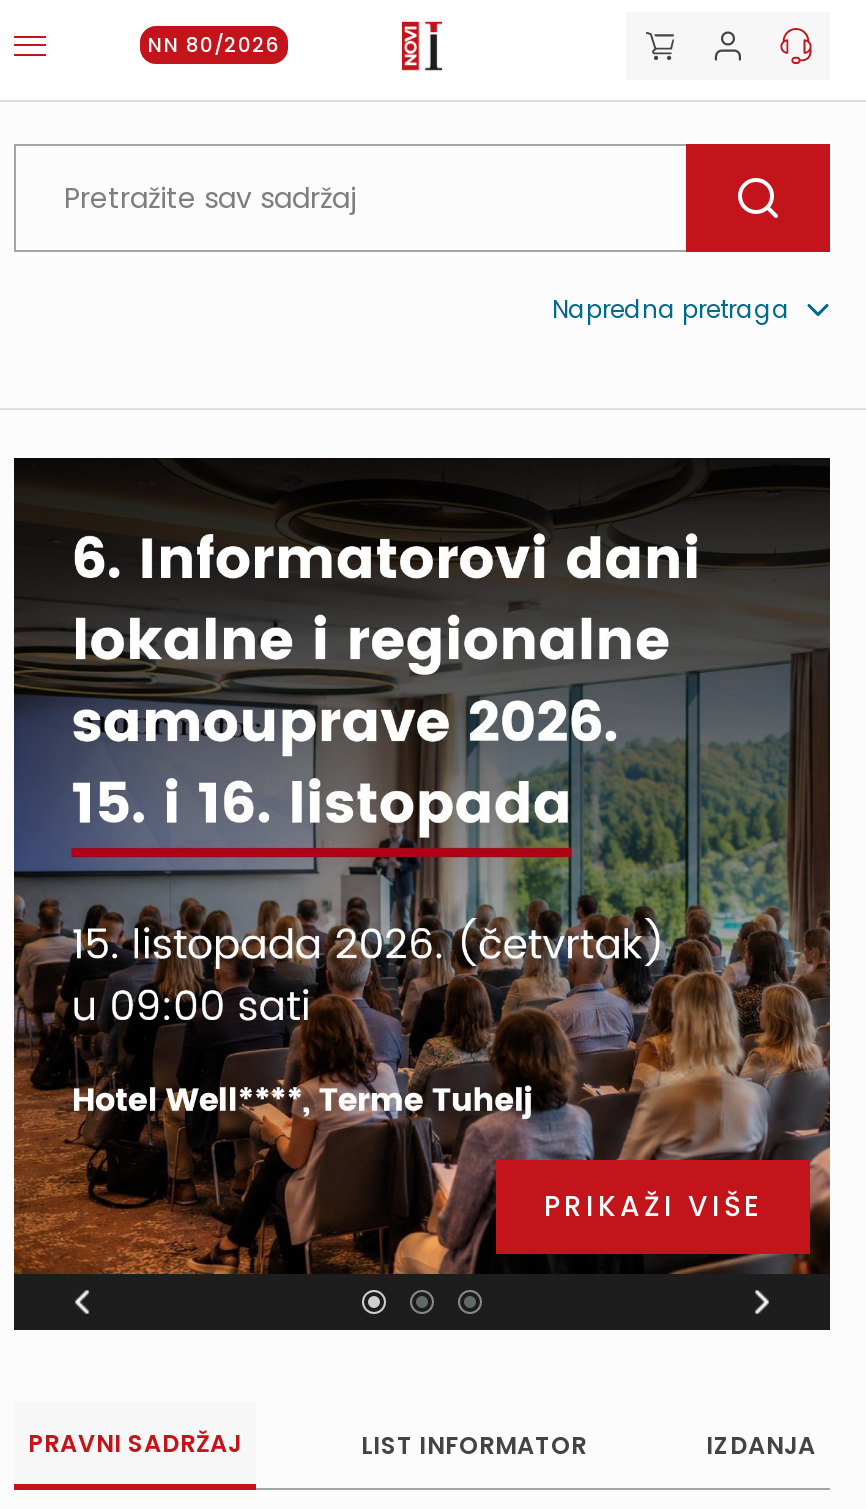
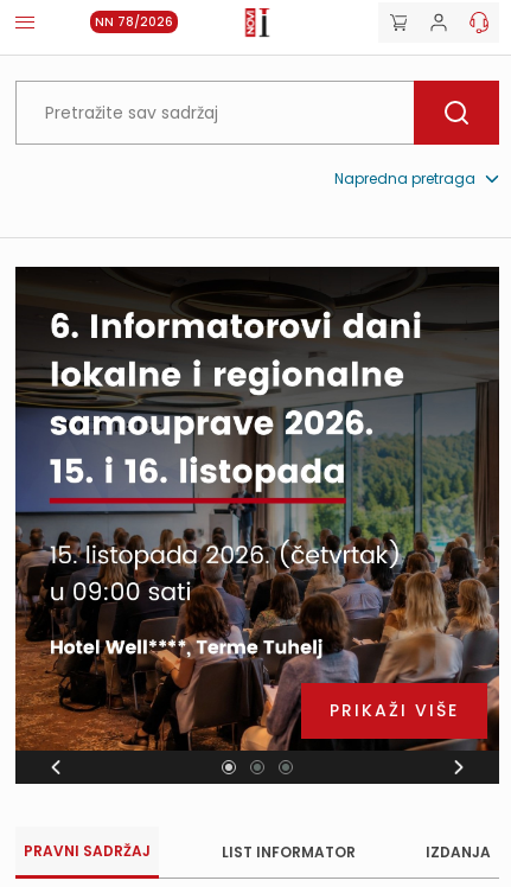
- NN 80/2026
+ NN 78/2026
